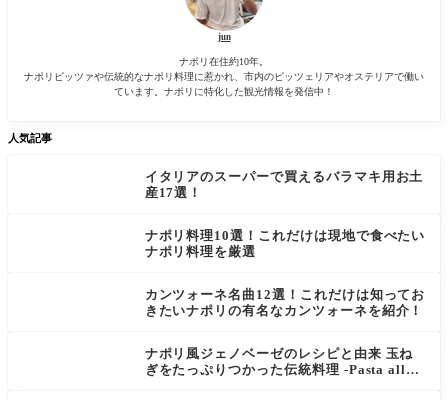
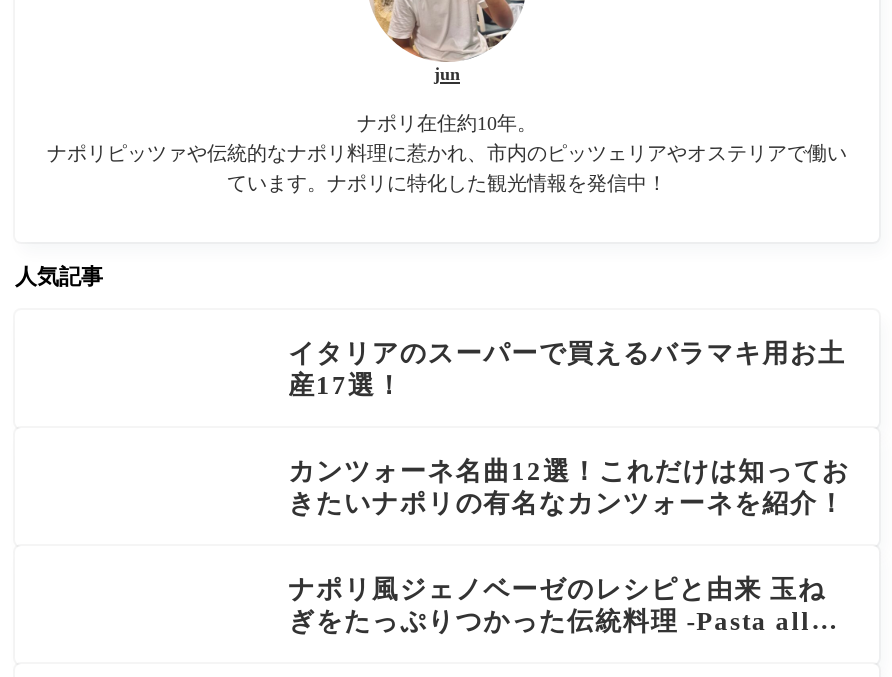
- ナポリ料理10選！これだけは現地で食べたい
- ナポリ料理を厳選
